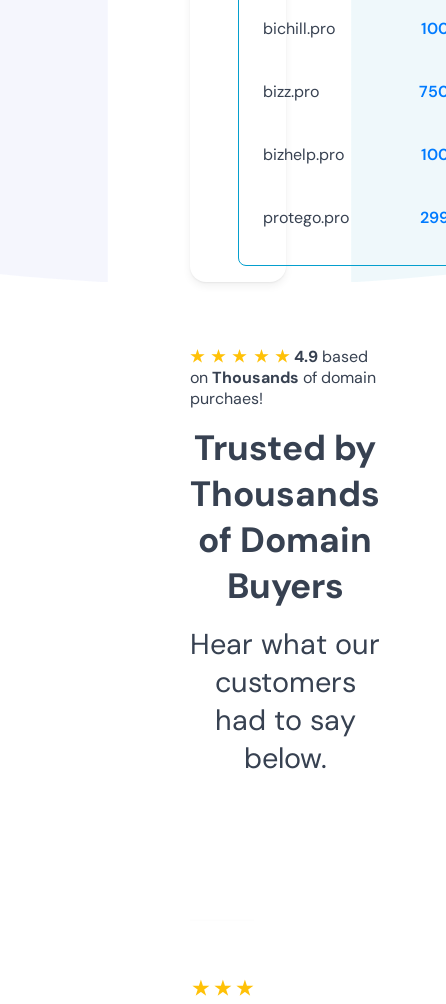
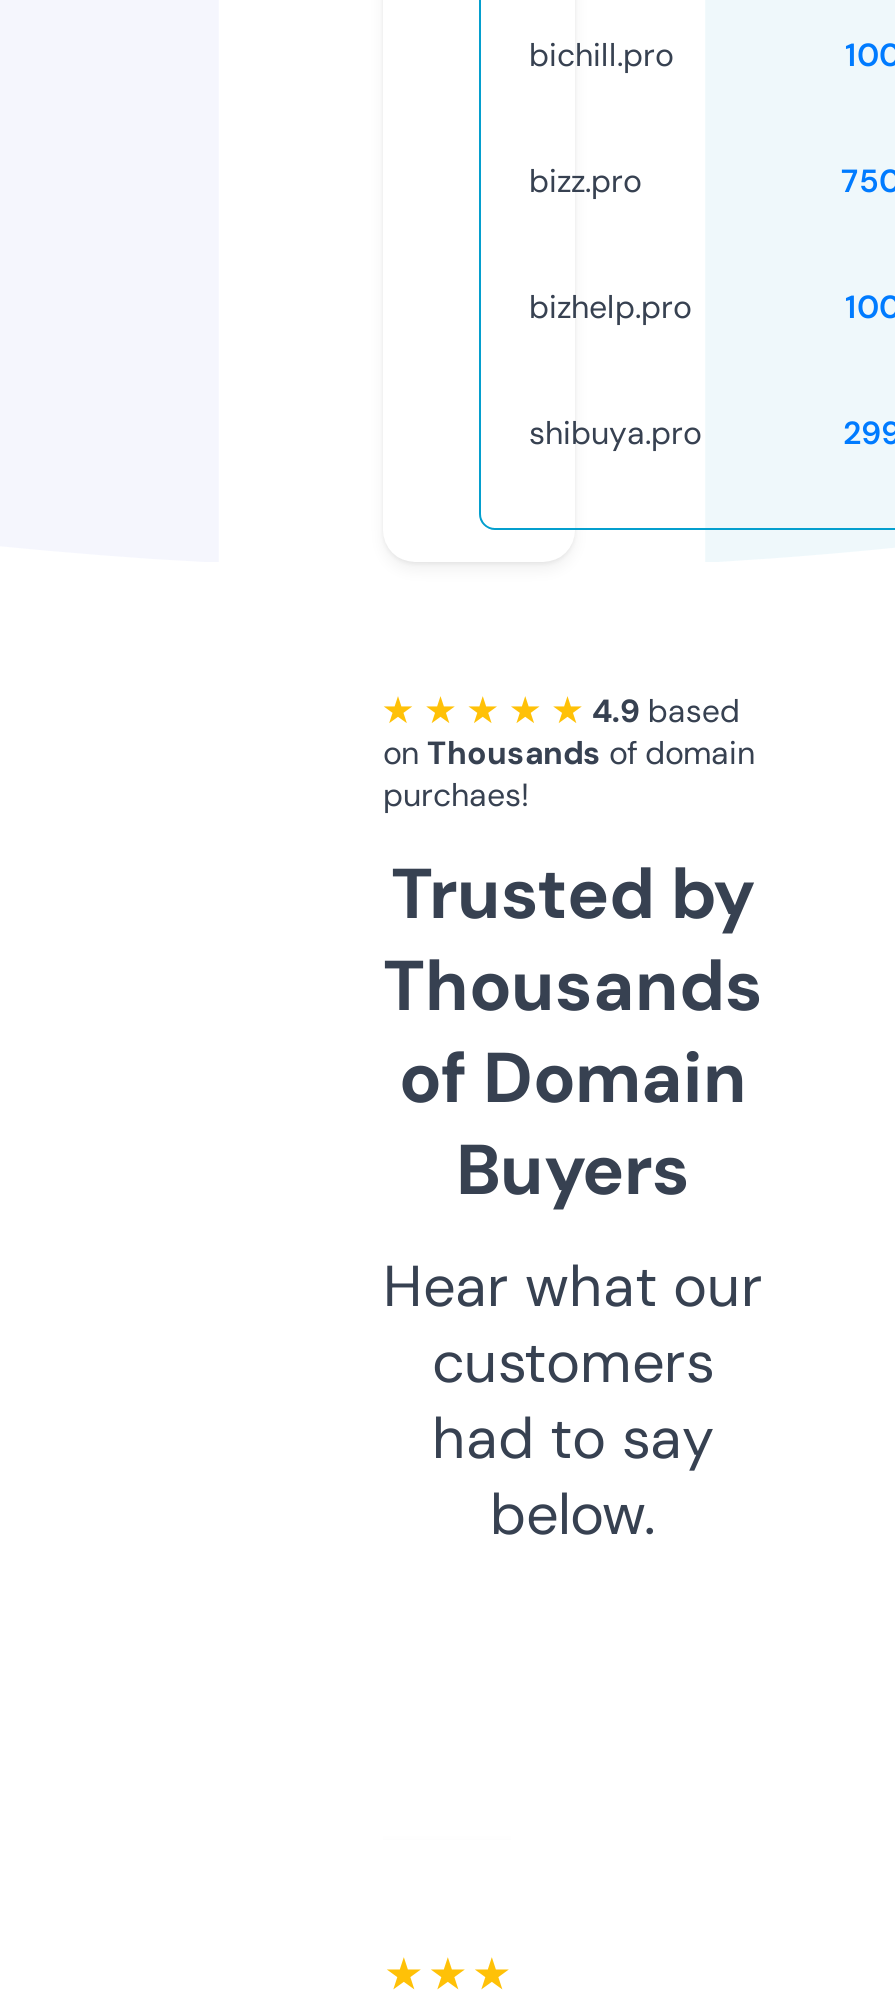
- protego.pro
+ shibuya.pro
